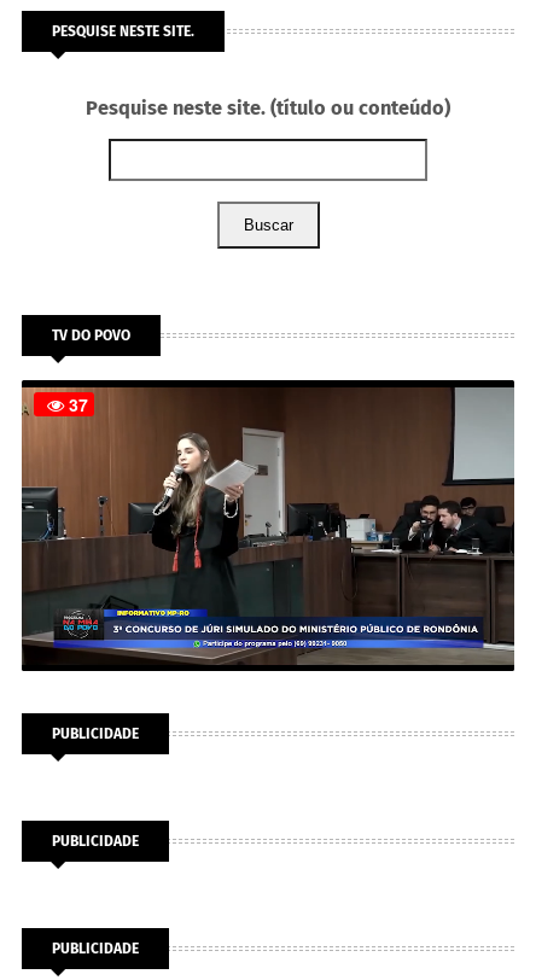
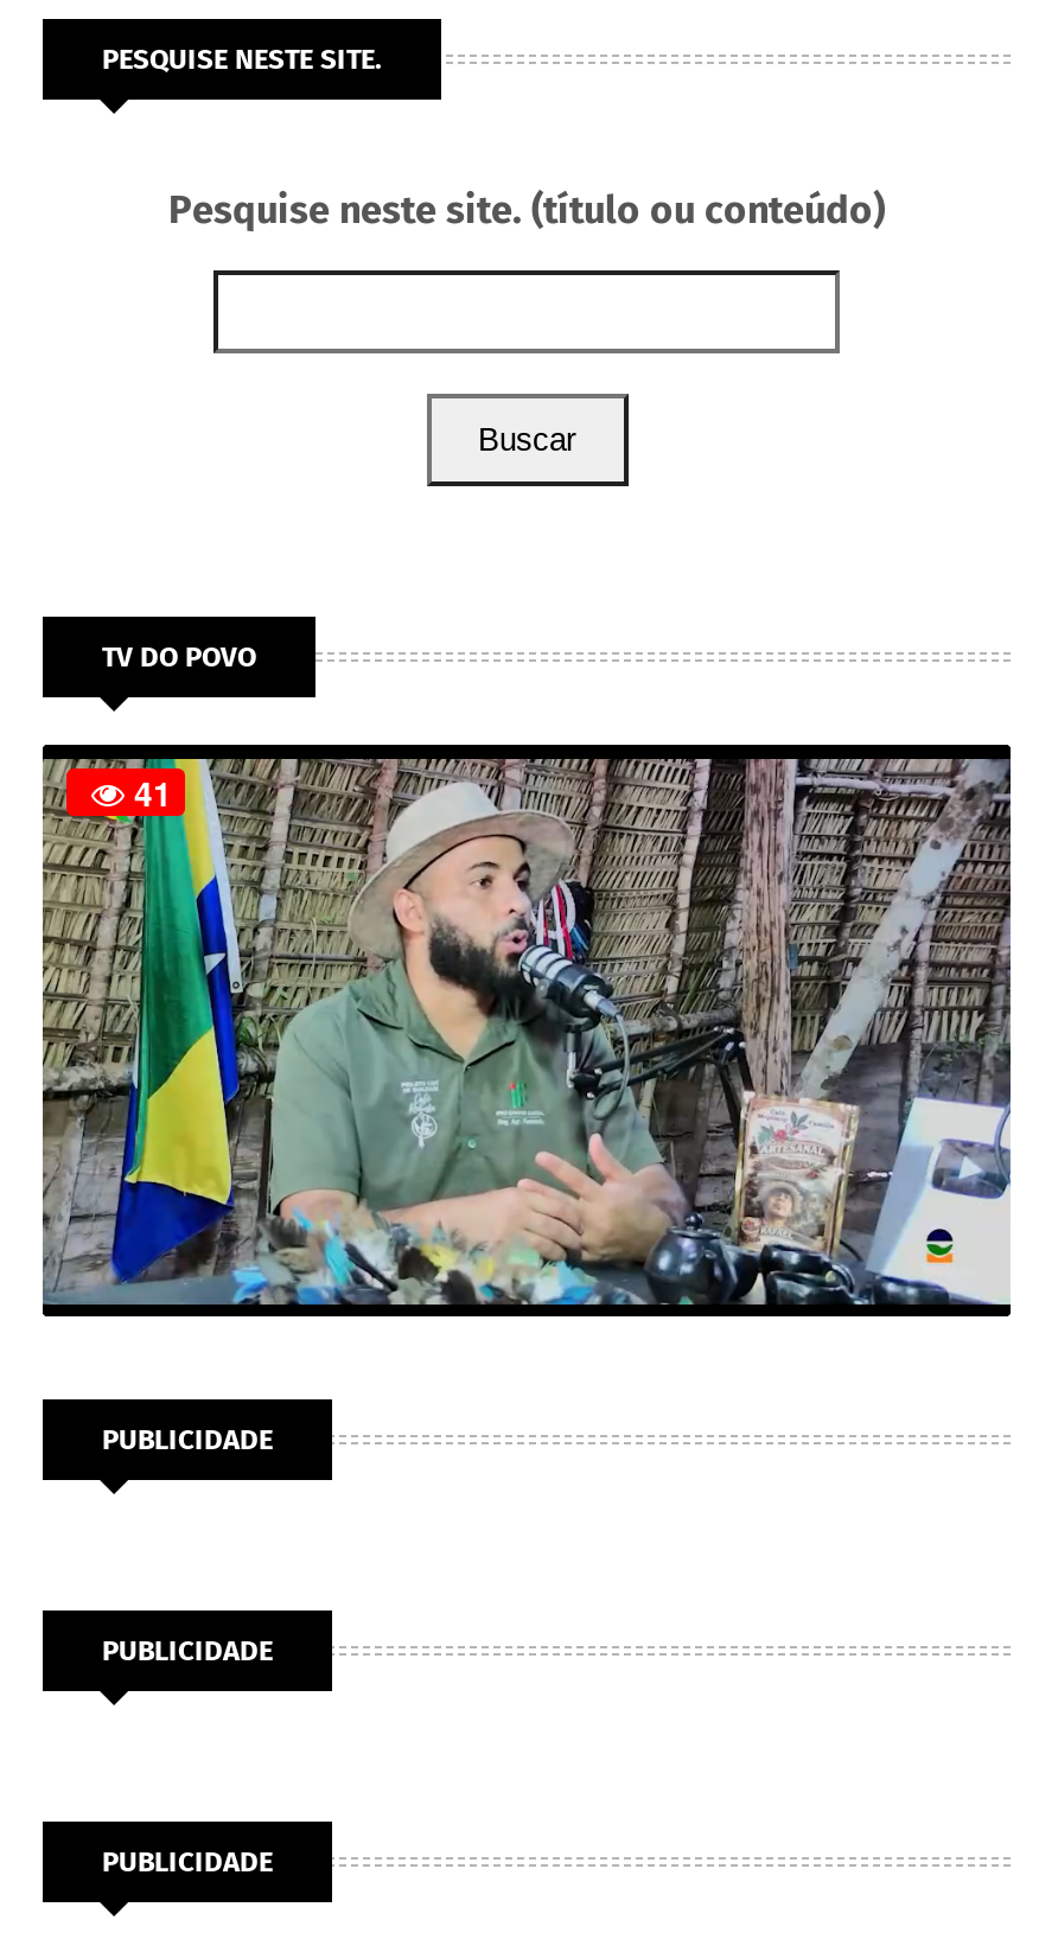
- [image]
+ [image]
